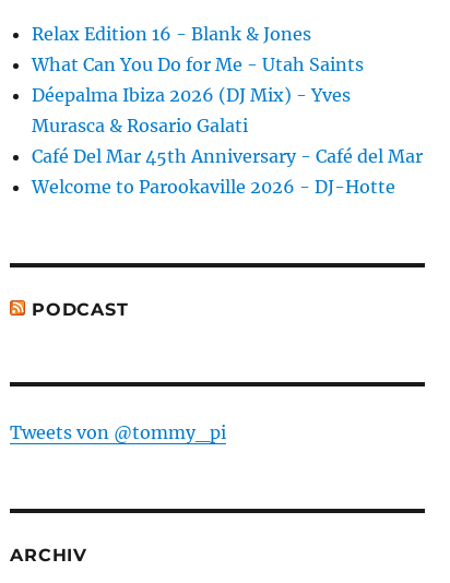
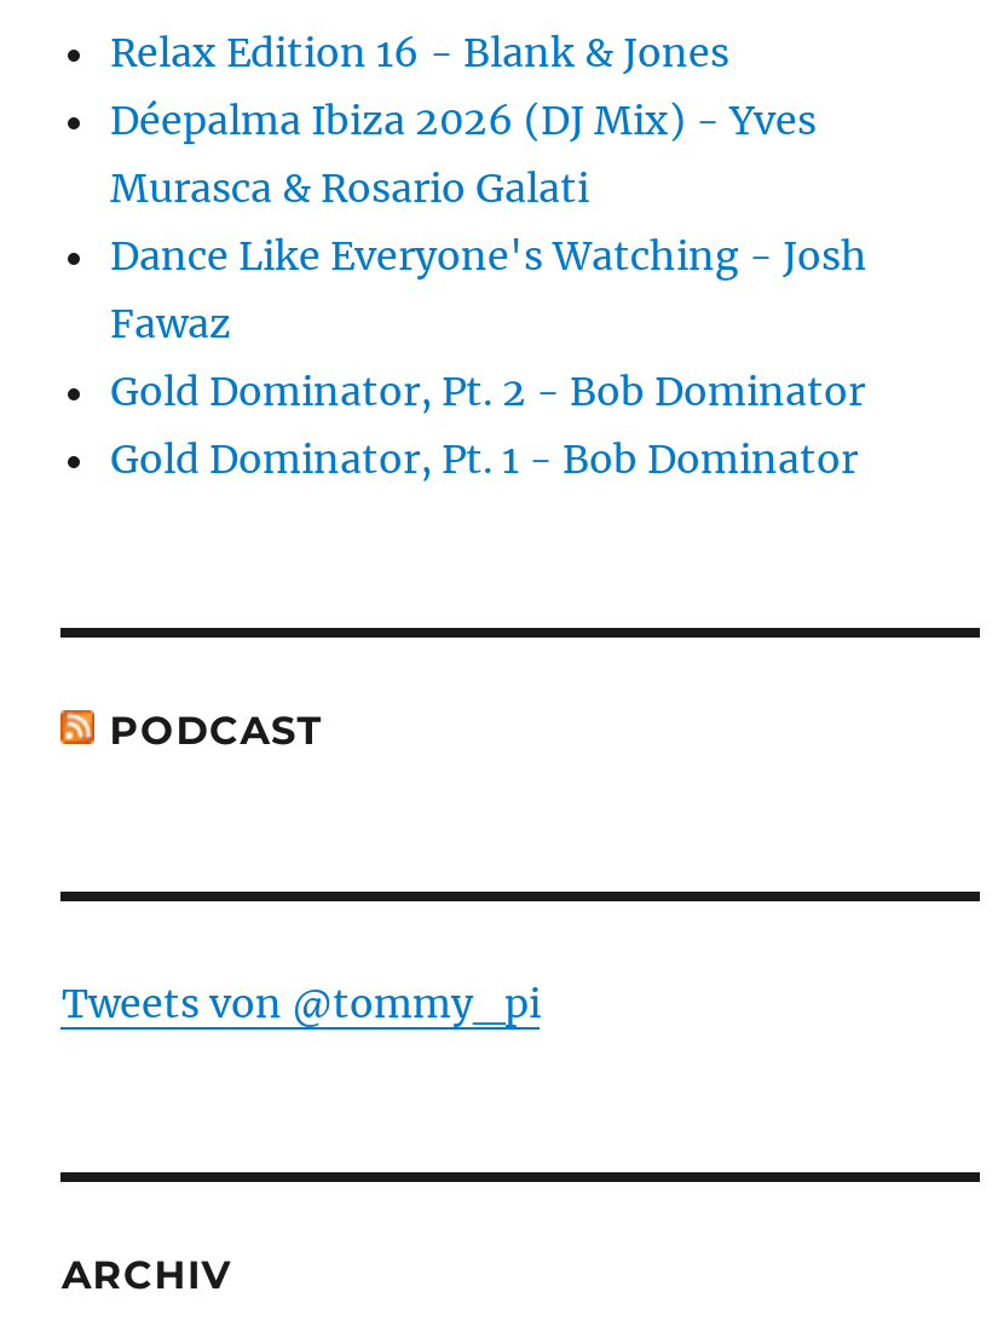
- What Can You Do for Me - Utah Saints

moved up: Déepalma Ibiza 2026 (DJ Mix) - Yves | Murasca & Rosario Galati

- Café Del Mar 45th Anniversary - Café del Mar
- Welcome to Parookaville 2026 - DJ-Hotte
+ Dance Like Everyone's Watching - Josh
+ Fawaz
+ Gold Dominator, Pt. 2 - Bob Dominator
+ Gold Dominator, Pt. 1 - Bob Dominator
